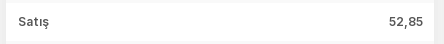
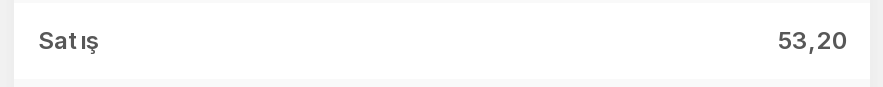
- 52,85
+ 53,20
